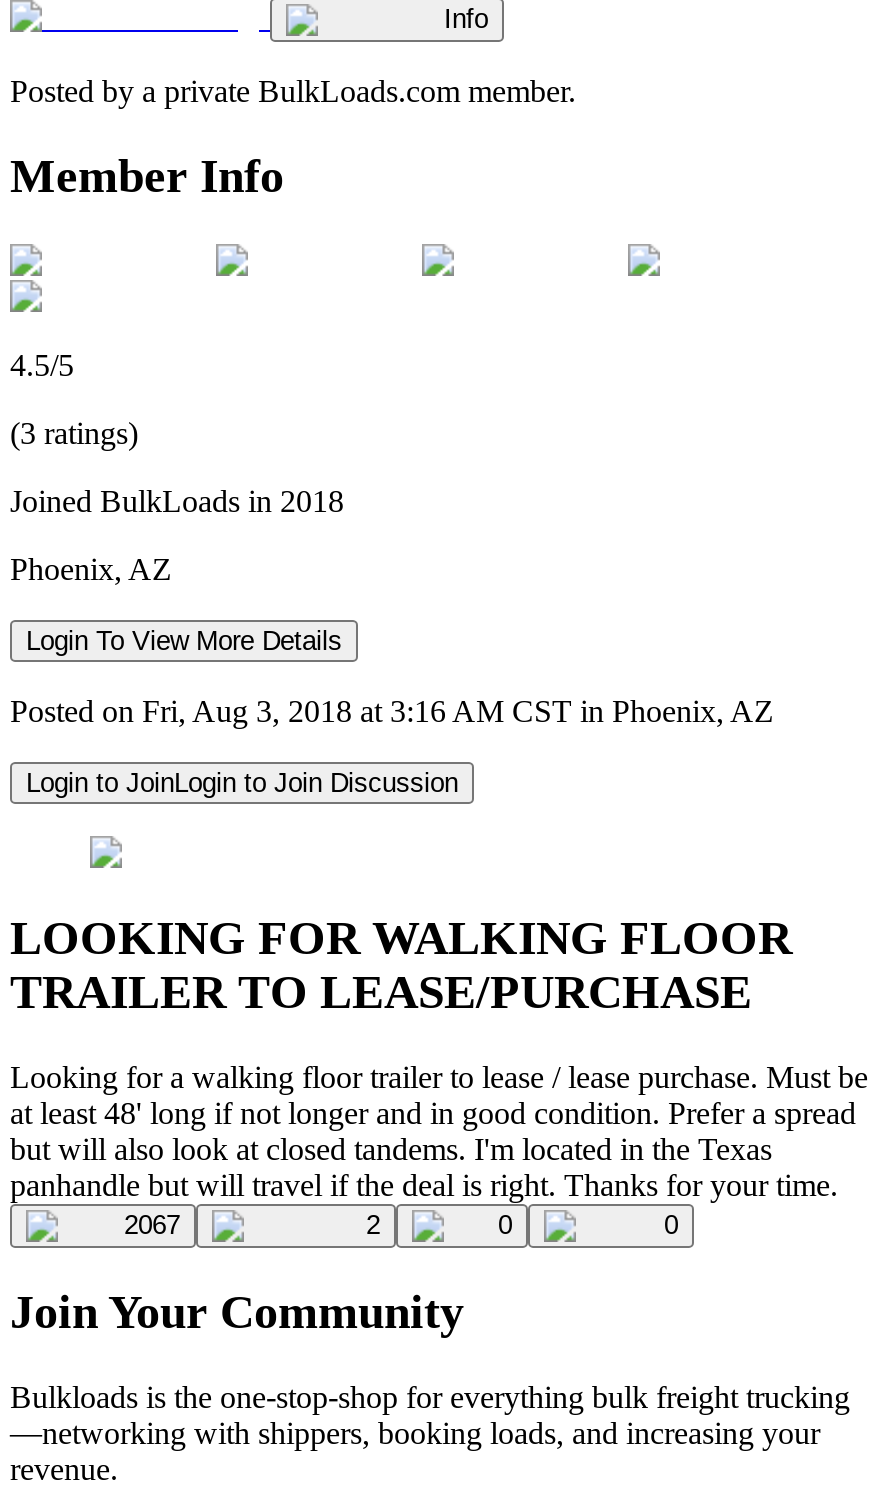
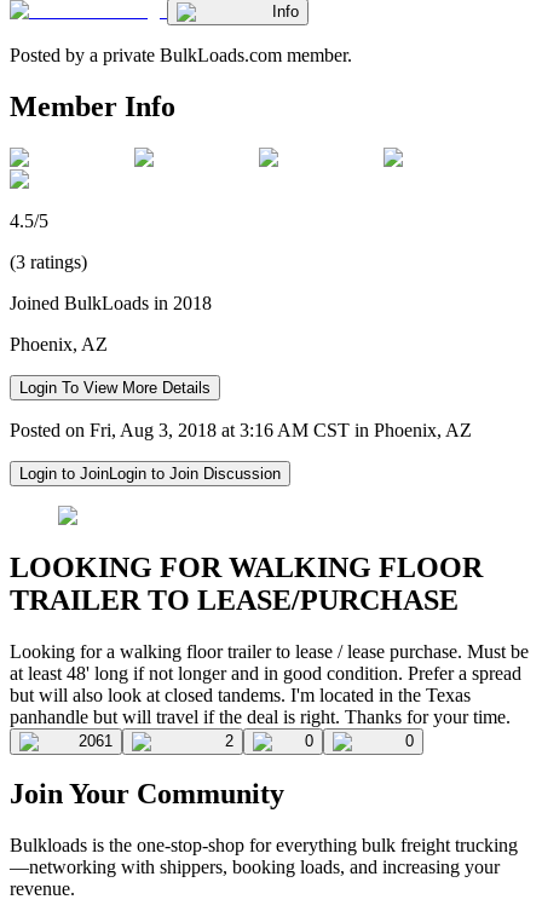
- 2067
+ 2061
